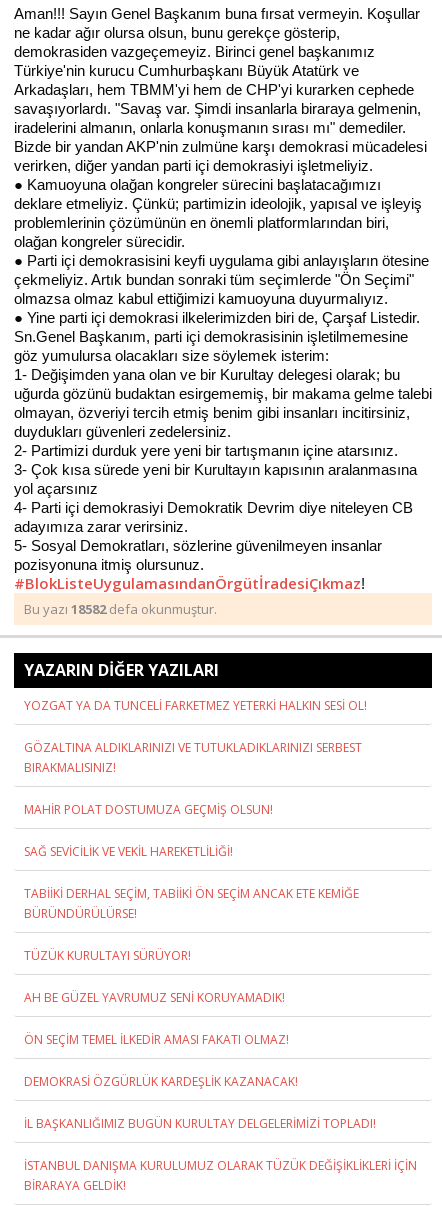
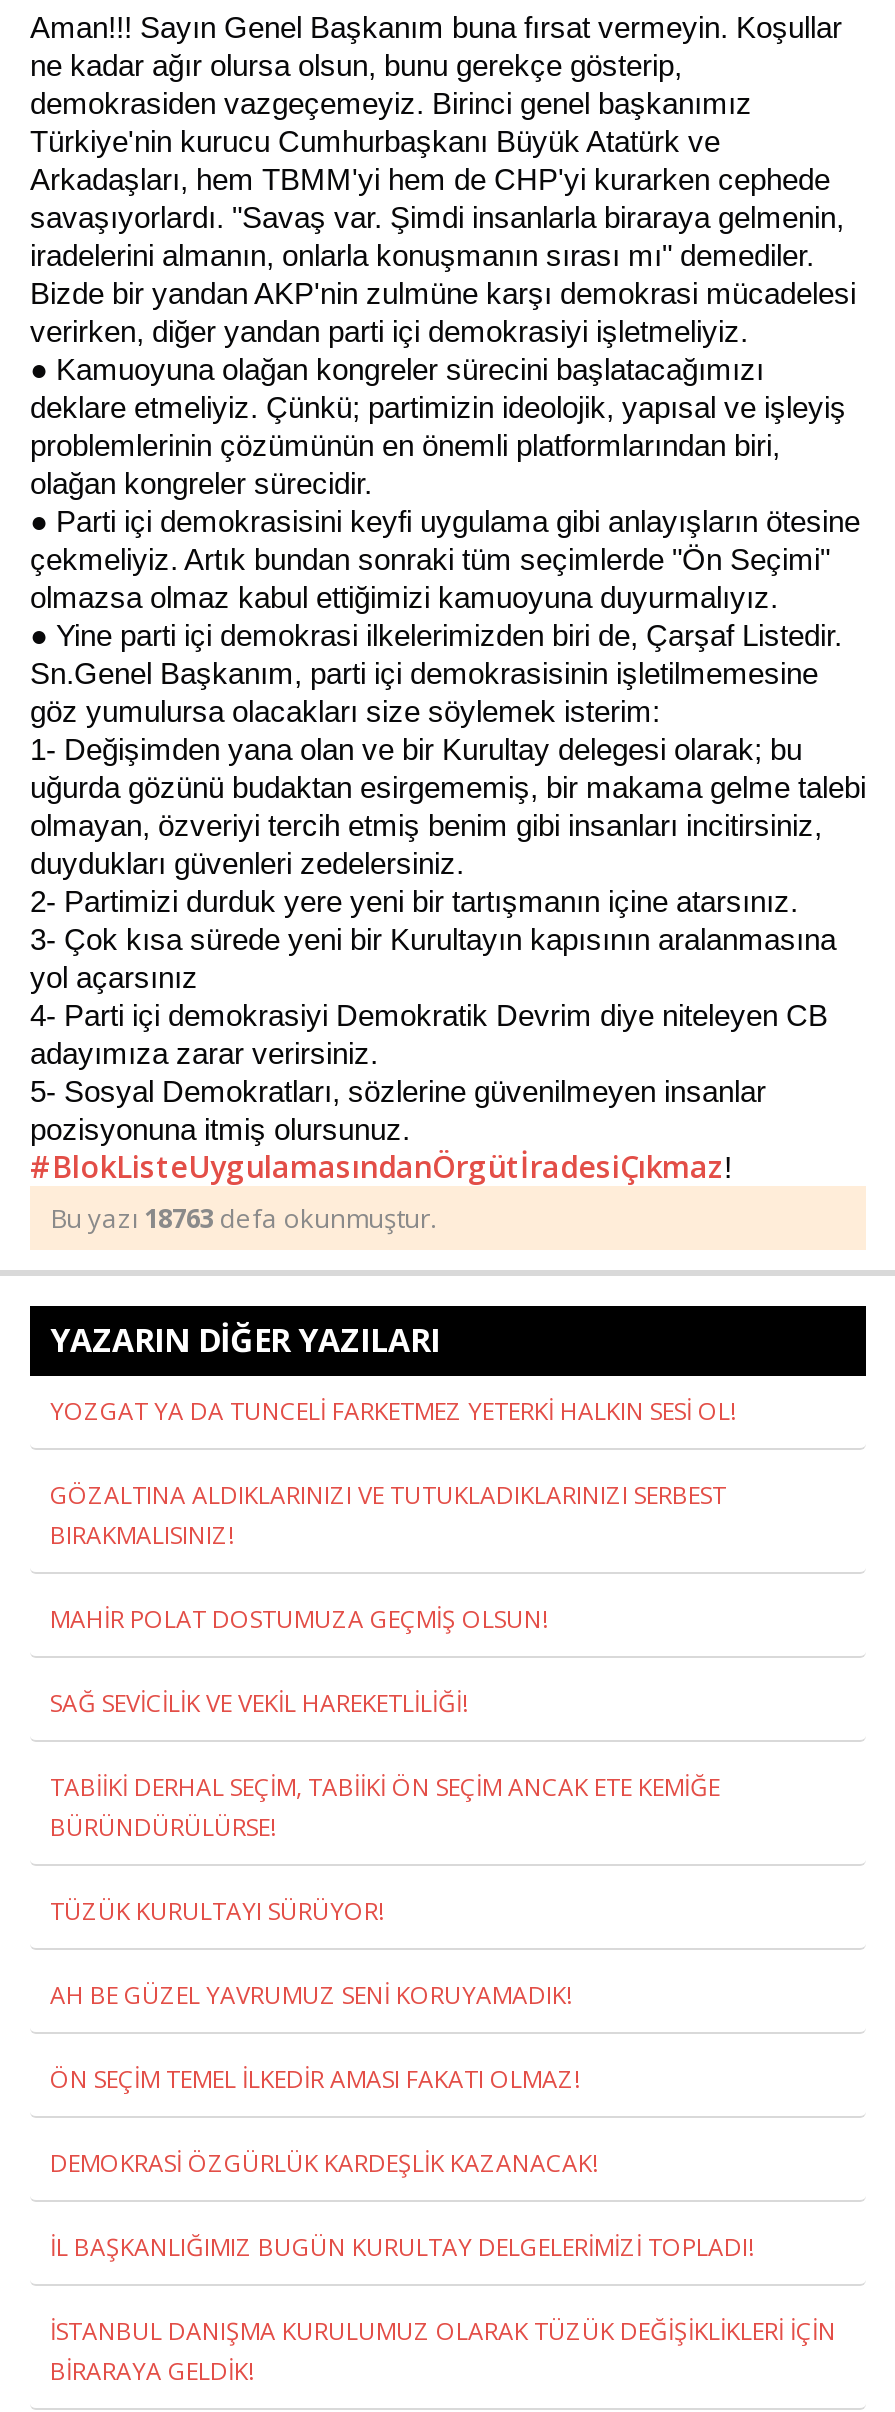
- Bu yazı 18582 defa okunmuştur.
+ Bu yazı 18763 defa okunmuştur.
